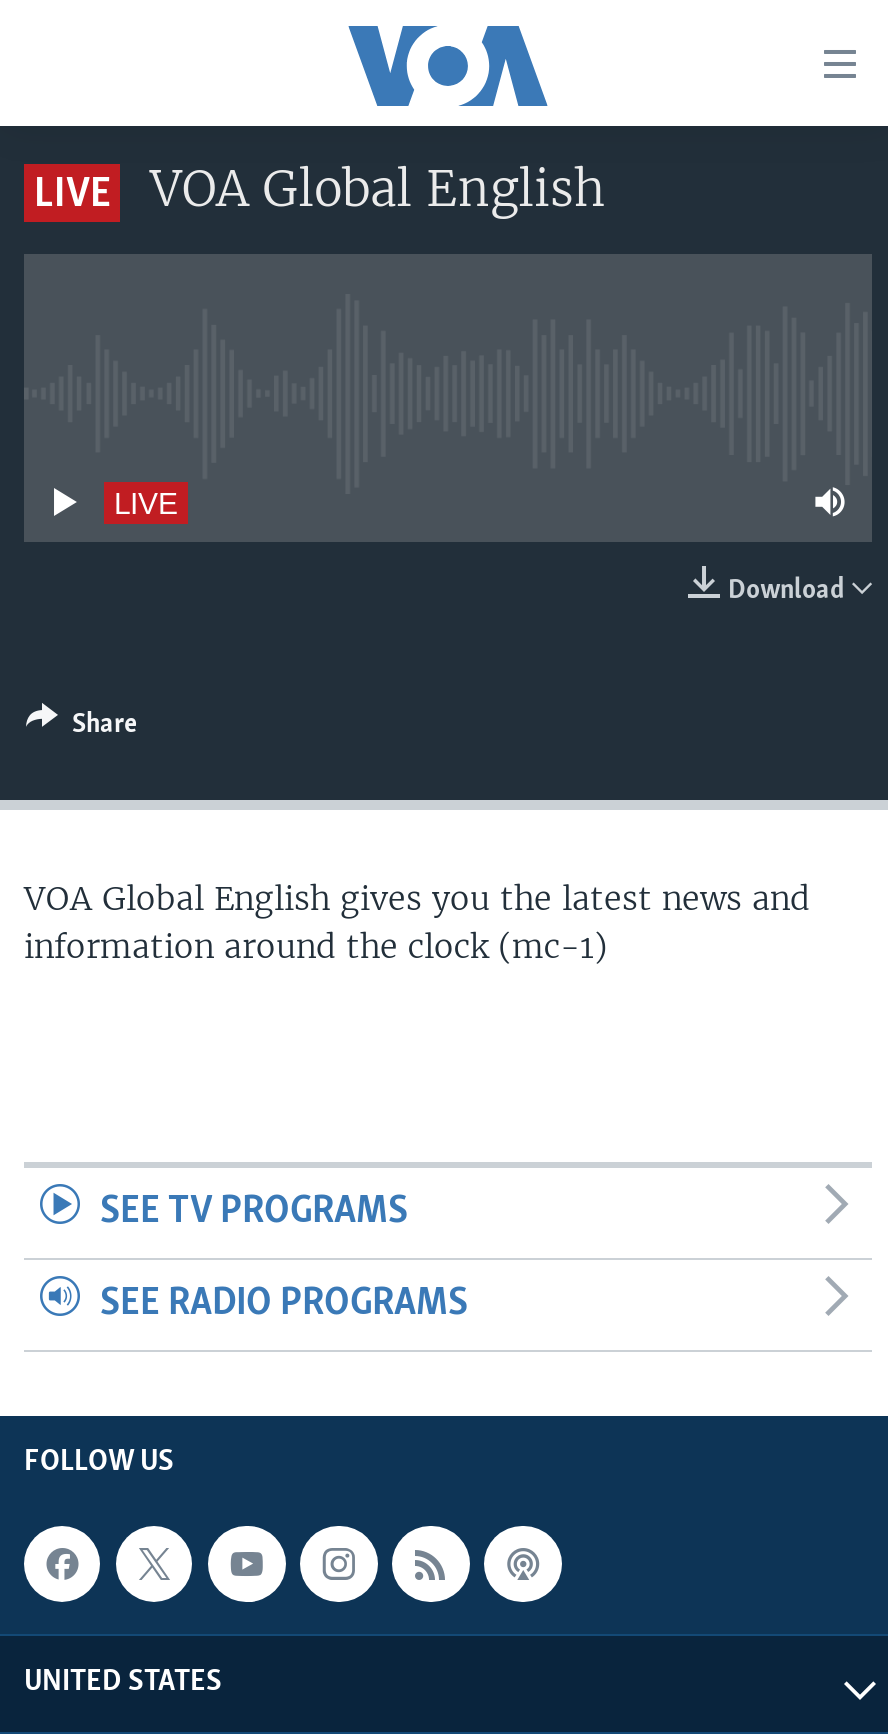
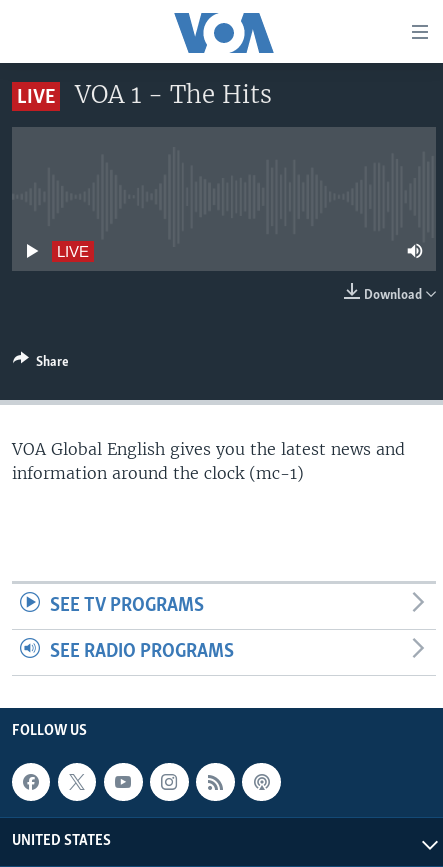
- VOA Global English
+ VOA 1 - The Hits
